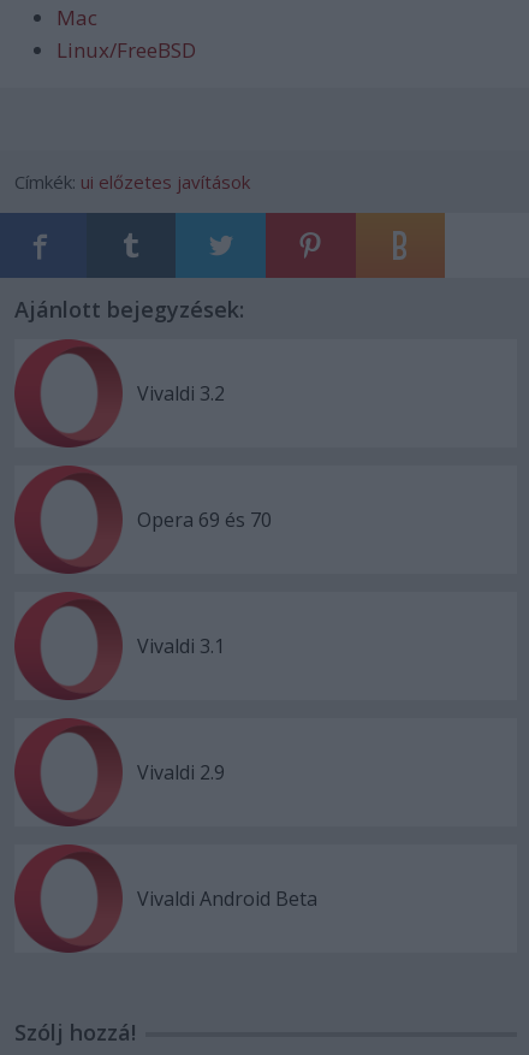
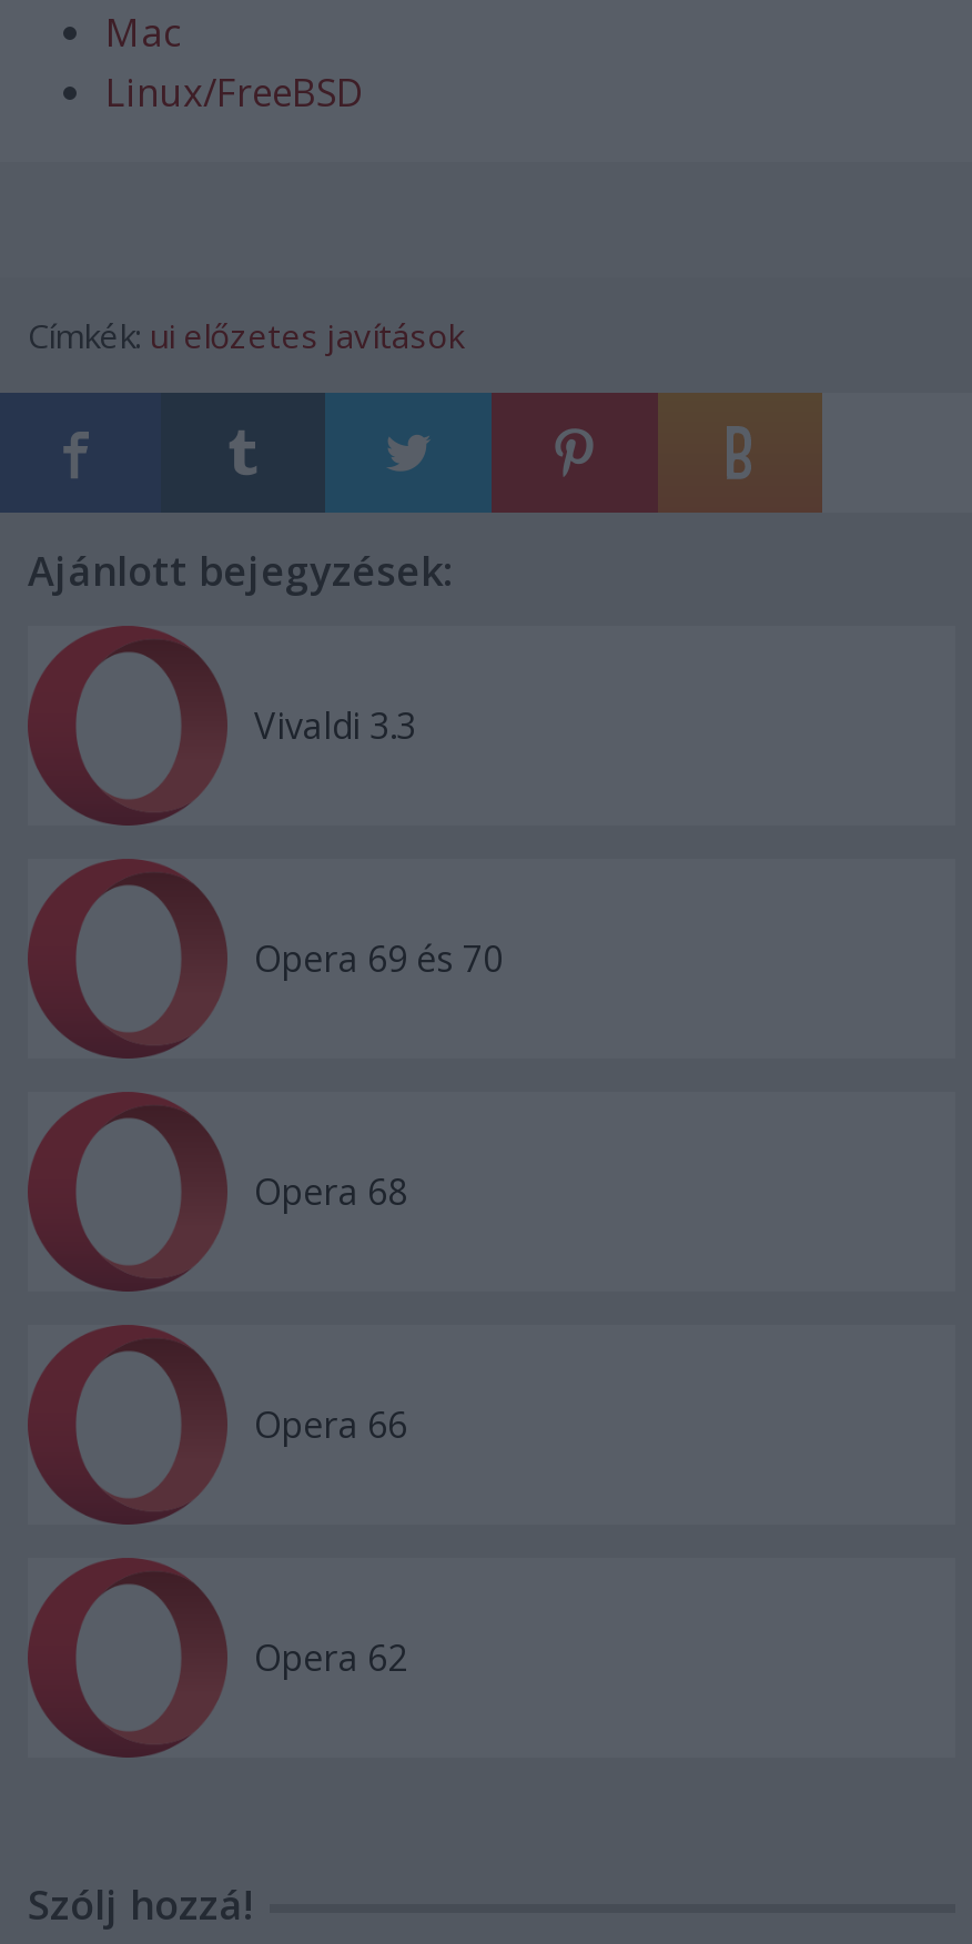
- Vivaldi 3.2
+ Vivaldi 3.3

- Vivaldi 3.1
+ Opera 68

- Vivaldi 2.9
+ Opera 66

- Vivaldi Android Beta
+ Opera 62
